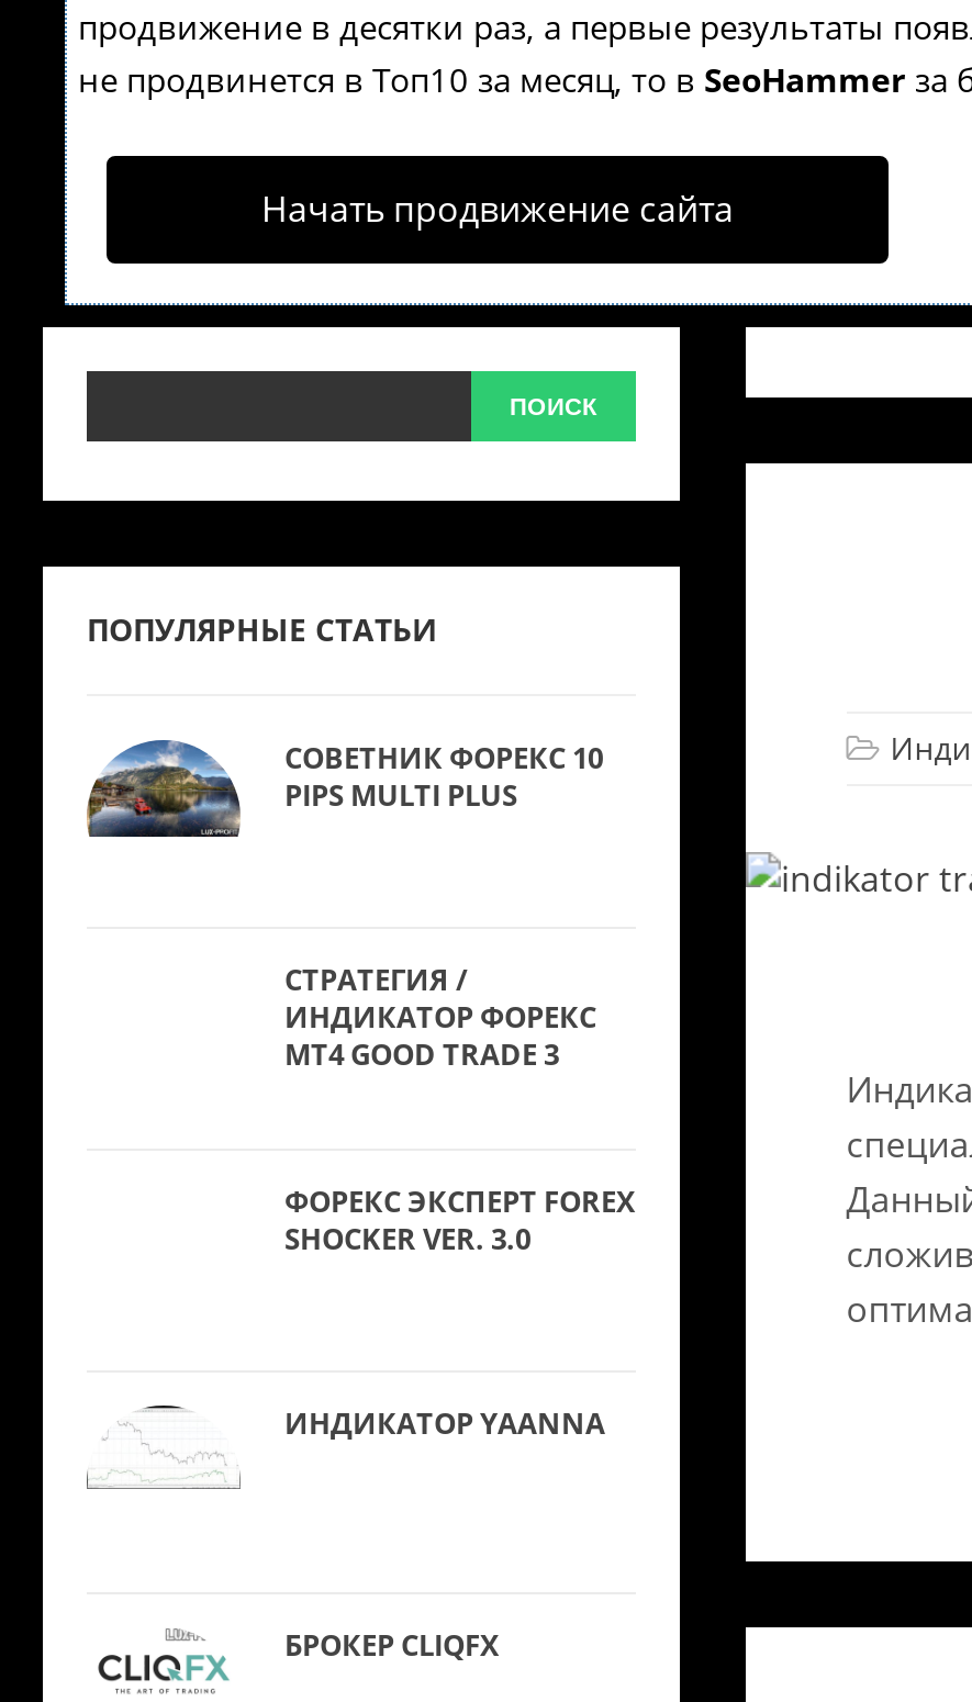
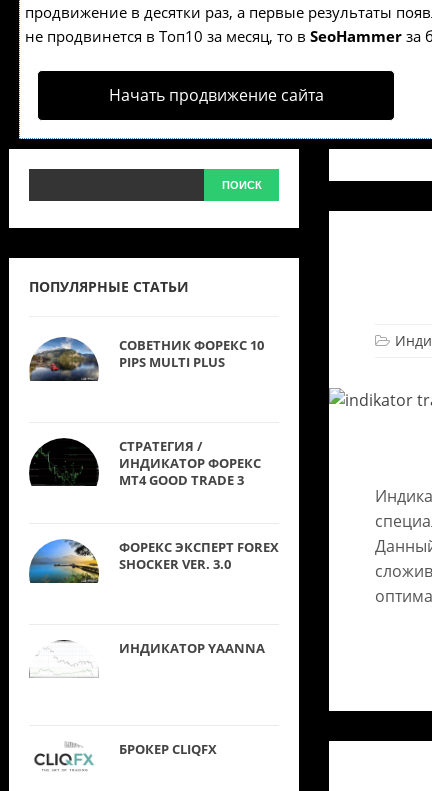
+ [image]

+ [image]
